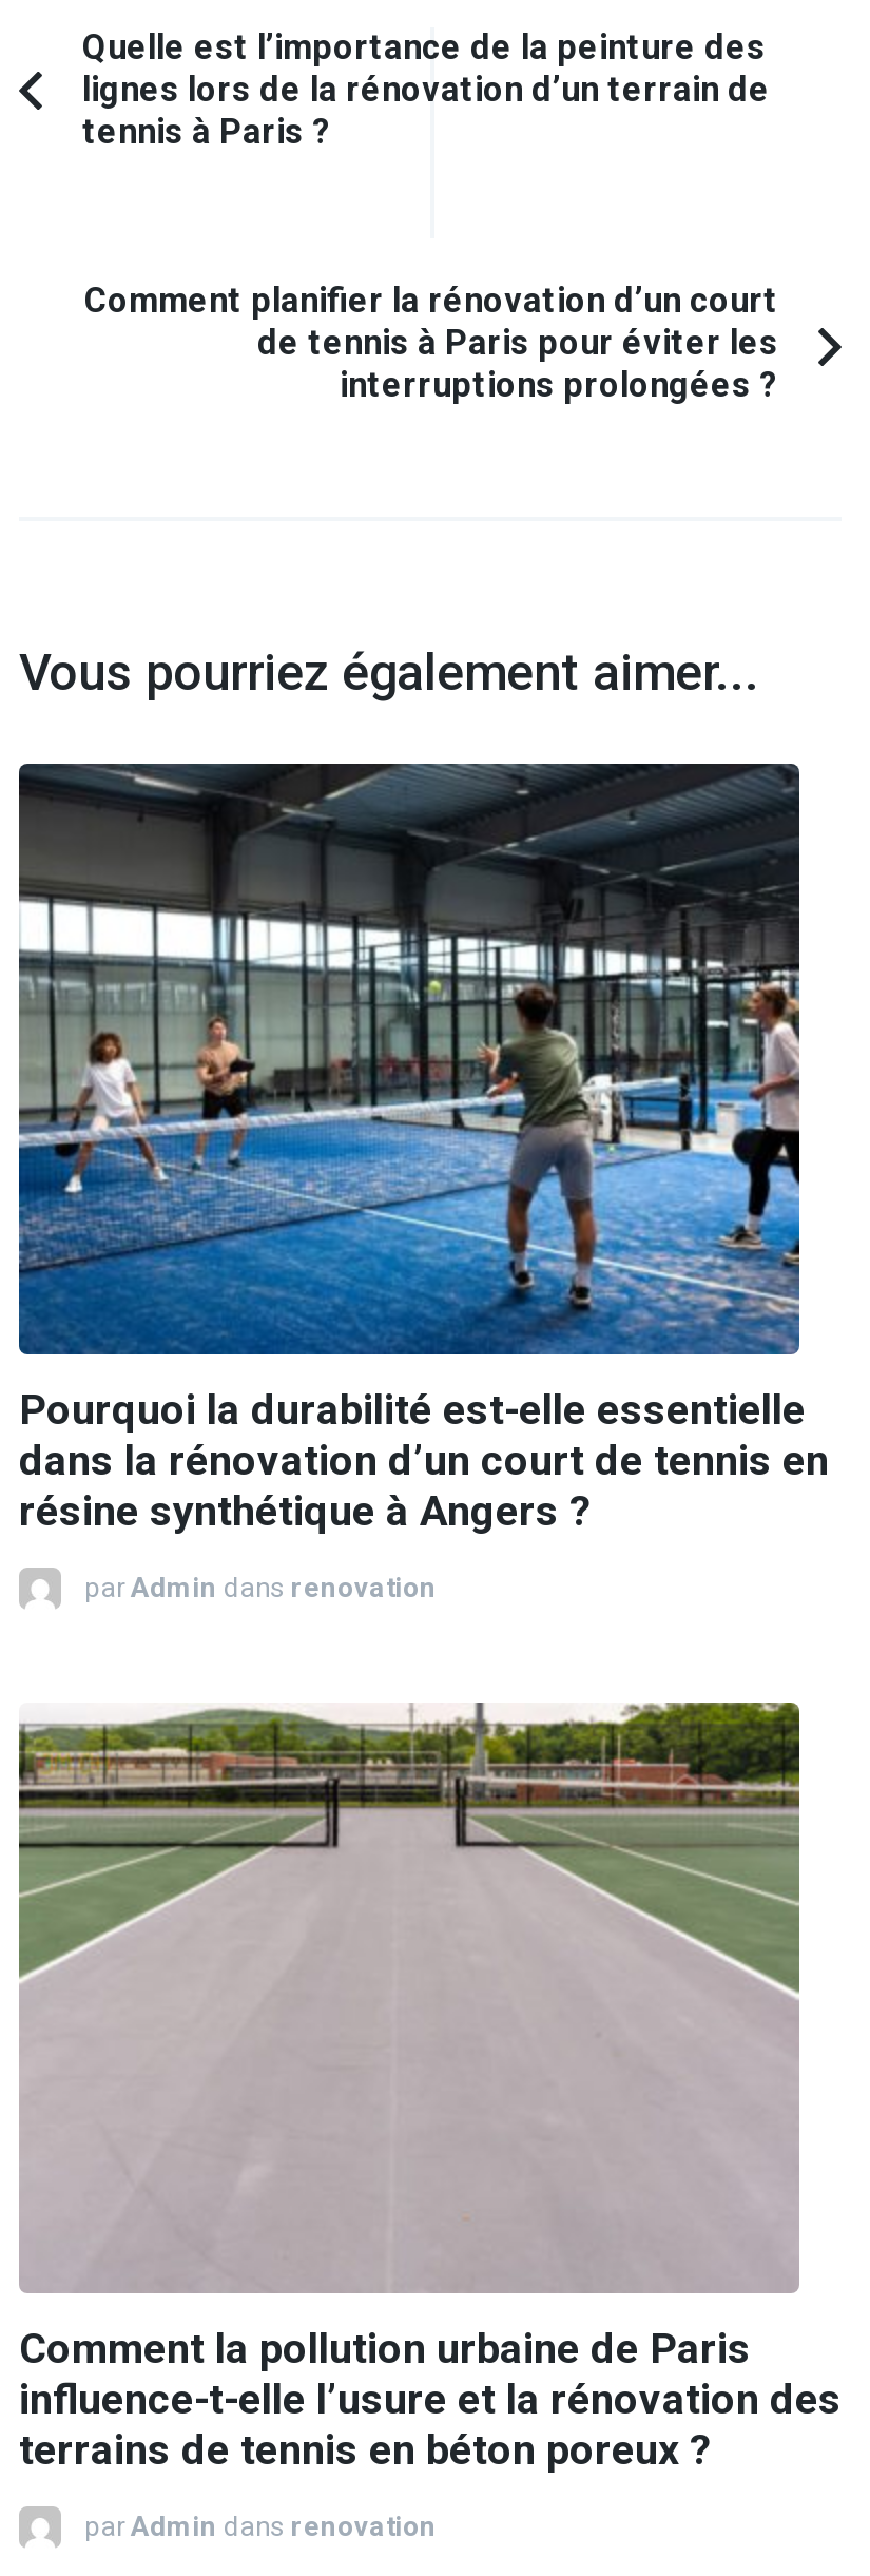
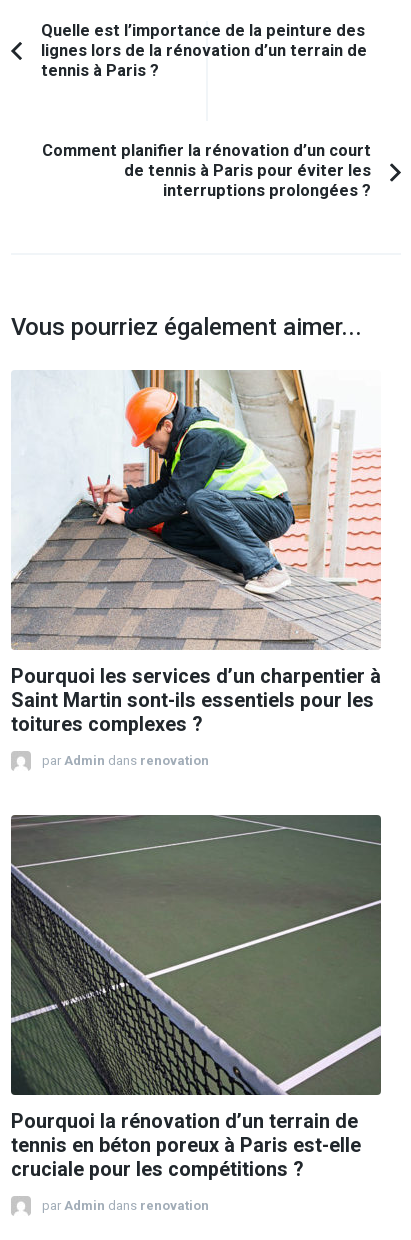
- [image]
- Pourquoi la durabilité est-elle essentielle
- dans la rénovation d’un court de tennis en
- résine synthétique à Angers ?
+ [image]
+ Pourquoi les services d’un charpentier à
+ Saint Martin sont-ils essentiels pour les
+ toitures complexes ?

- [image]
- Comment la pollution urbaine de Paris
- influence-t-elle l’usure et la rénovation des
- terrains de tennis en béton poreux ?
+ [image]
+ Pourquoi la rénovation d’un terrain de
+ tennis en béton poreux à Paris est-elle
+ cruciale pour les compétitions ?
